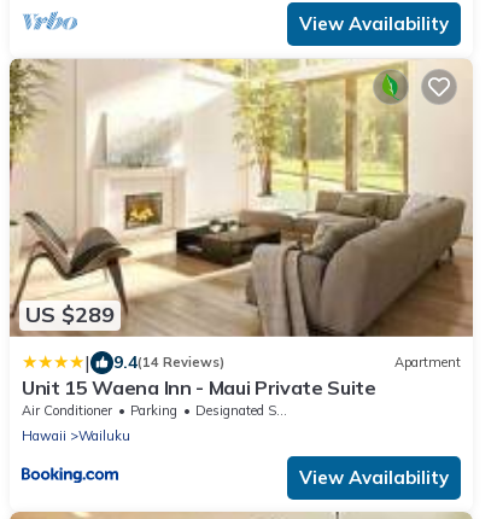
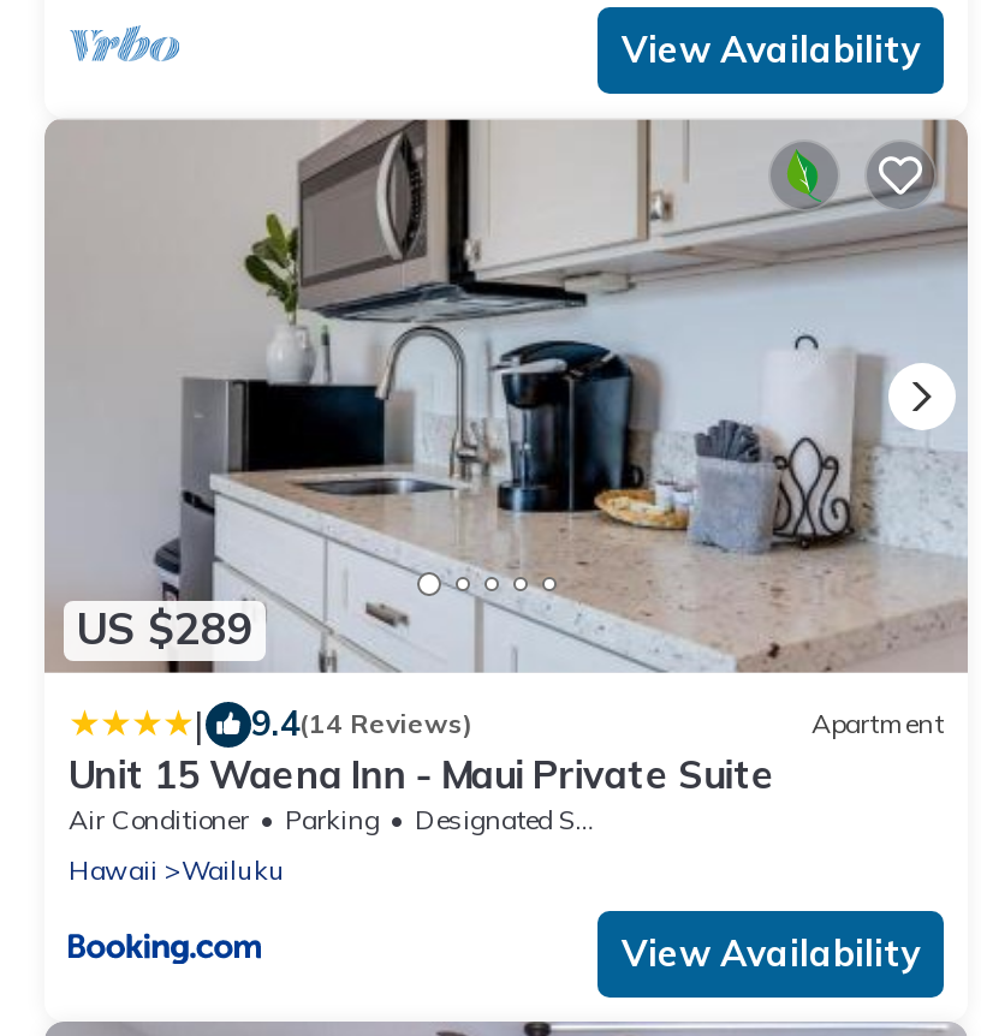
- [image]
+ [image]
